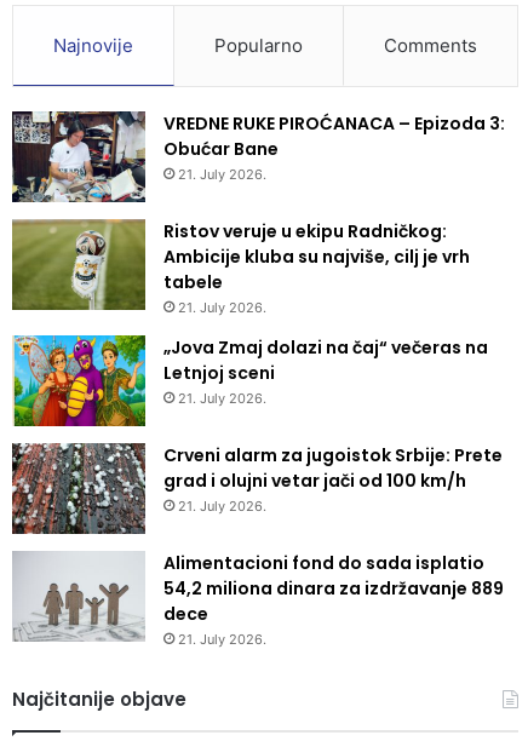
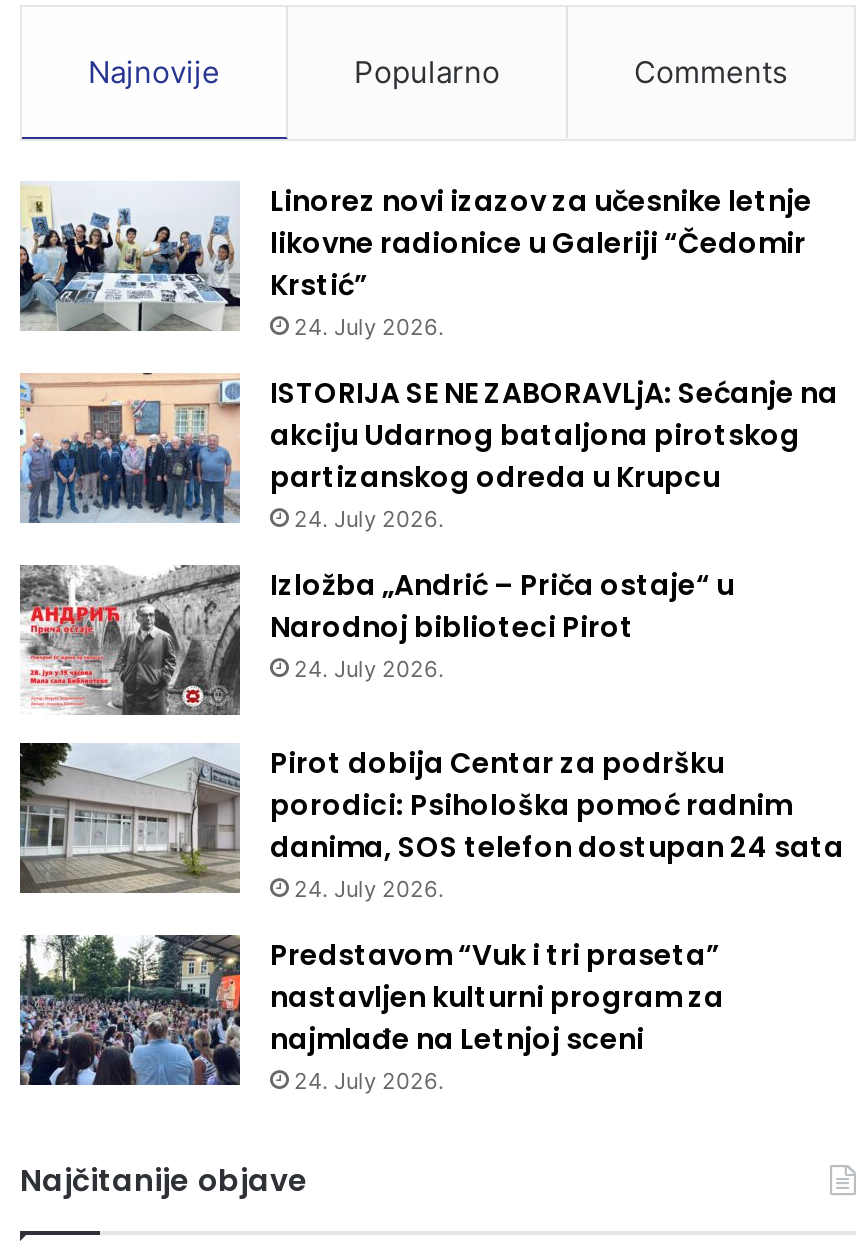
- [image]
- VREDNE RUKE PIROĆANACA – Epizoda 3:
- Obućar Bane
- 21. July 2026.
+ [image]
+ Linorez novi izazov za učesnike letnje
+ likovne radionice u Galeriji “Čedomir
+ Krstić”
+ 24. July 2026.

- [image]
- Ristov veruje u ekipu Radničkog:
- Ambicije kluba su najviše, cilj je vrh
- tabele
- 21. July 2026.
+ [image]
+ ISTORIJA SE NE ZABORAVLjA: Sećanje na
+ akciju Udarnog bataljona pirotskog
+ partizanskog odreda u Krupcu
+ 24. July 2026.

- [image]
- „Jova Zmaj dolazi na čaj“ večeras na
- Letnjoj sceni
- 21. July 2026.
+ [image]
+ Izložba „Andrić – Priča ostaje“ u
+ Narodnoj biblioteci Pirot
+ 24. July 2026.

- [image]
- Crveni alarm za jugoistok Srbije: Prete
- grad i olujni vetar jači od 100 km/h
- 21. July 2026.
+ [image]
+ Pirot dobija Centar za podršku
+ porodici: Psihološka pomoć radnim
+ danima, SOS telefon dostupan 24 sata
+ 24. July 2026.

- [image]
- Alimentacioni fond do sada isplatio
- 54,2 miliona dinara za izdržavanje 889
- dece
- 21. July 2026.
+ [image]
+ Predstavom “Vuk i tri praseta”
+ nastavljen kulturni program za
+ najmlađe na Letnjoj sceni
+ 24. July 2026.
